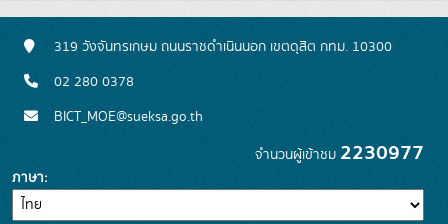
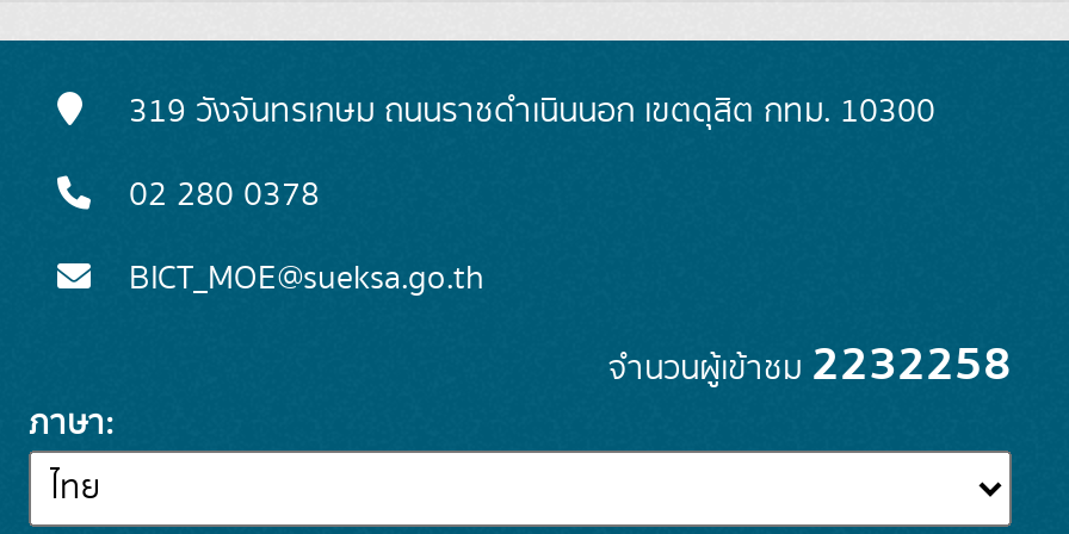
- จำนวนผู้เข้าชม2230977
+ จำนวนผู้เข้าชม2232258
